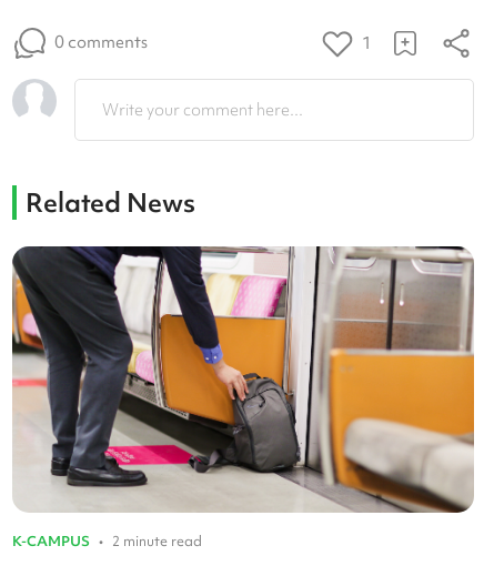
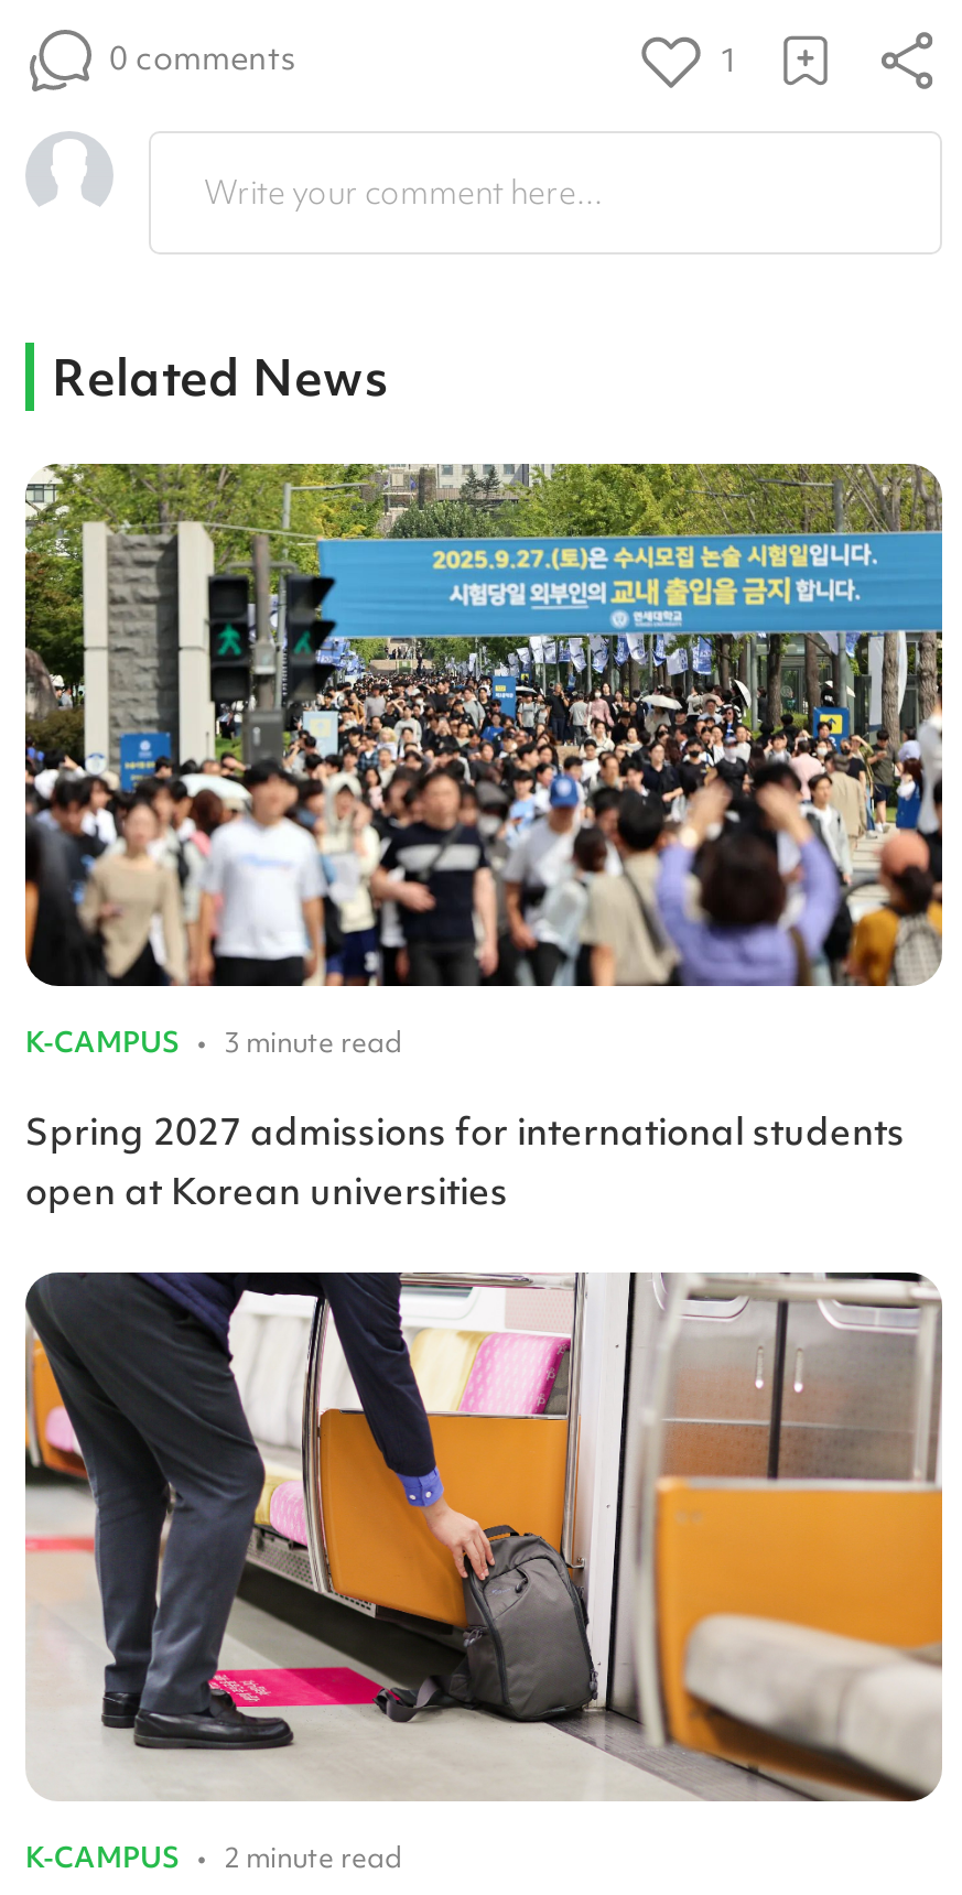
+ [image]
+ K-CAMPUS • 3 minute read
+ Spring 2027 admissions for international students
+ open at Korean universities
